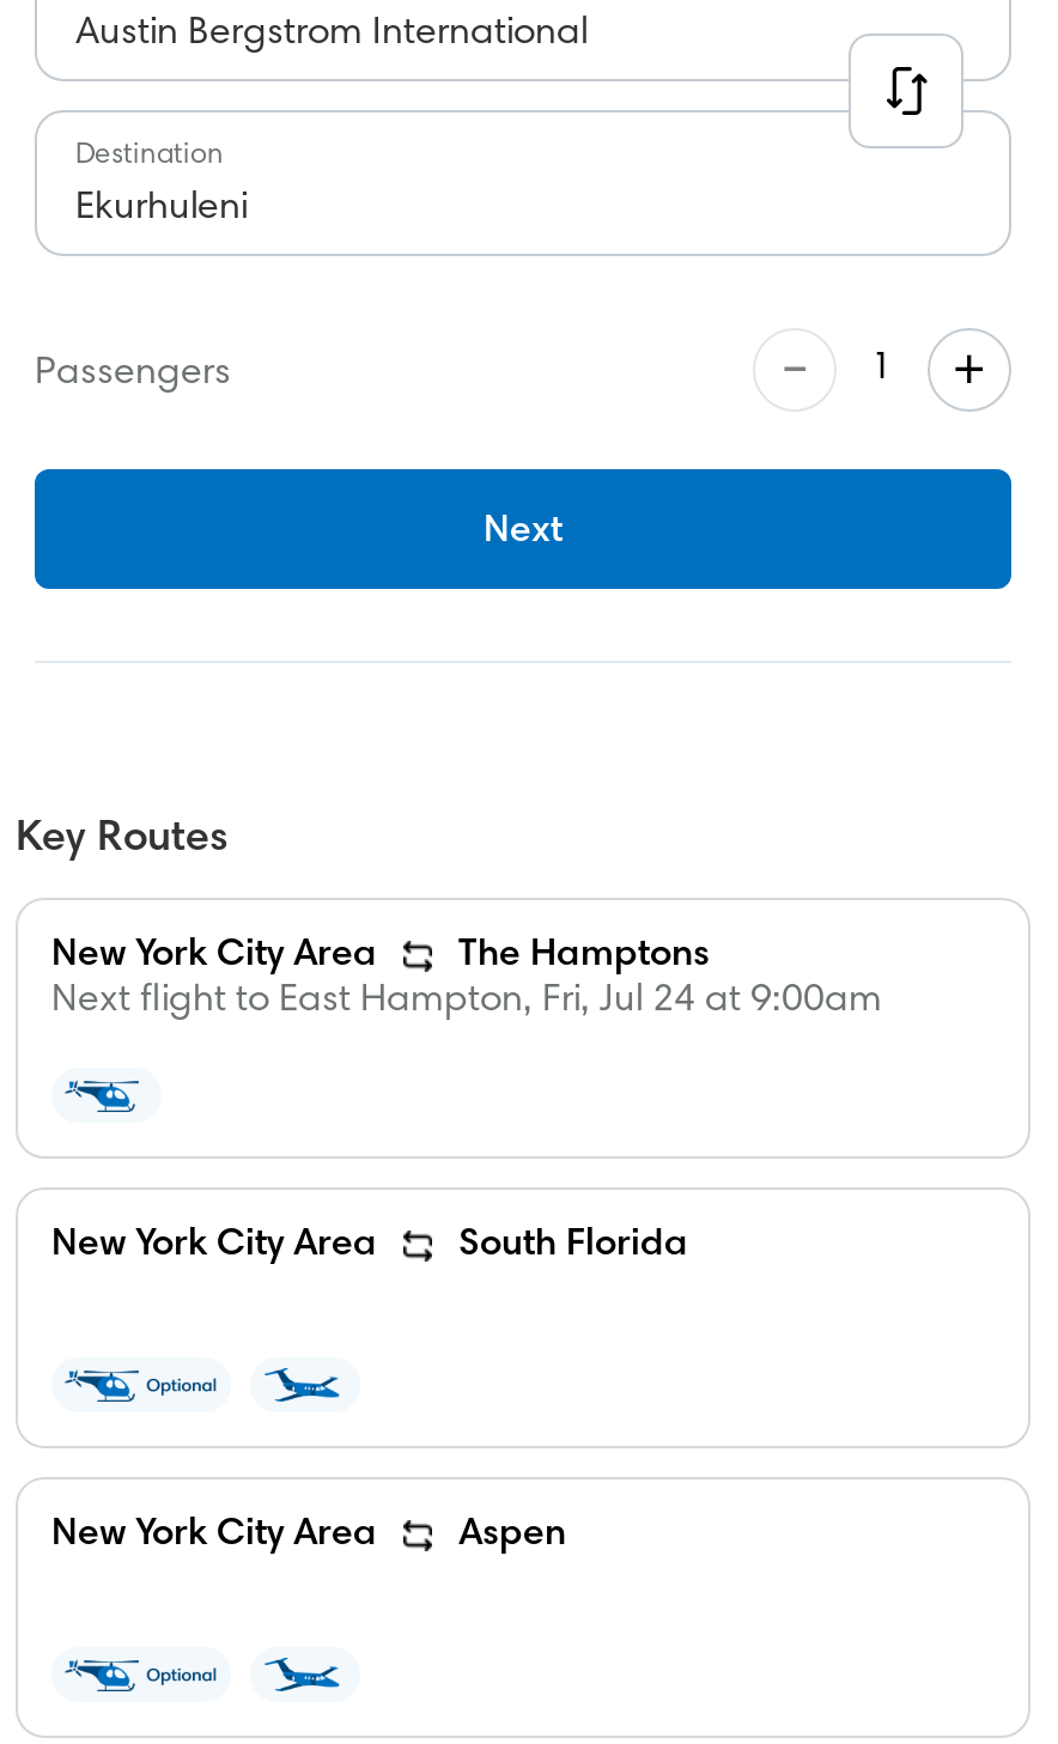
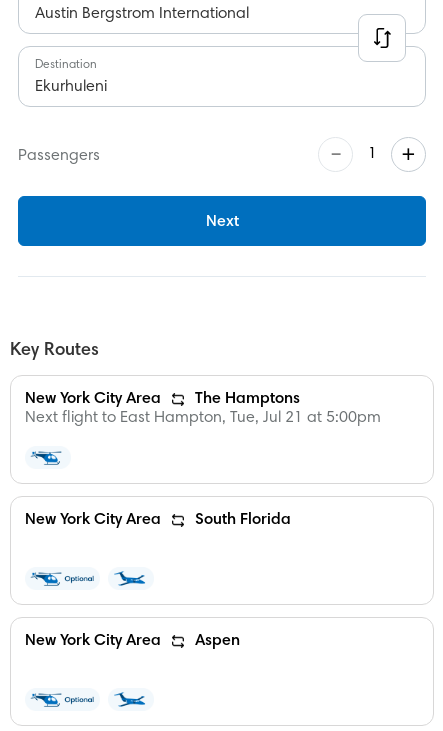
- Next flight to East Hampton, Fri, Jul 24 at 9:00am
+ Next flight to East Hampton, Tue, Jul 21 at 5:00pm
